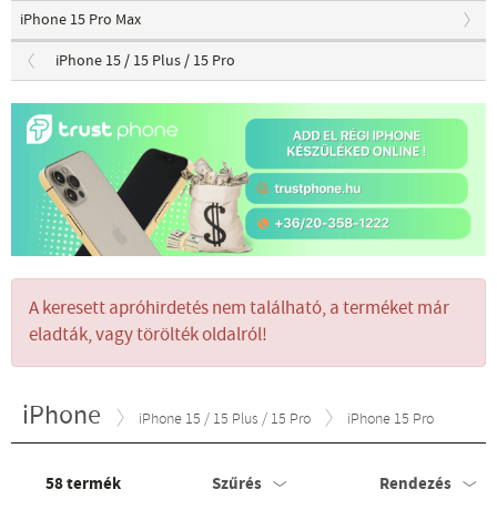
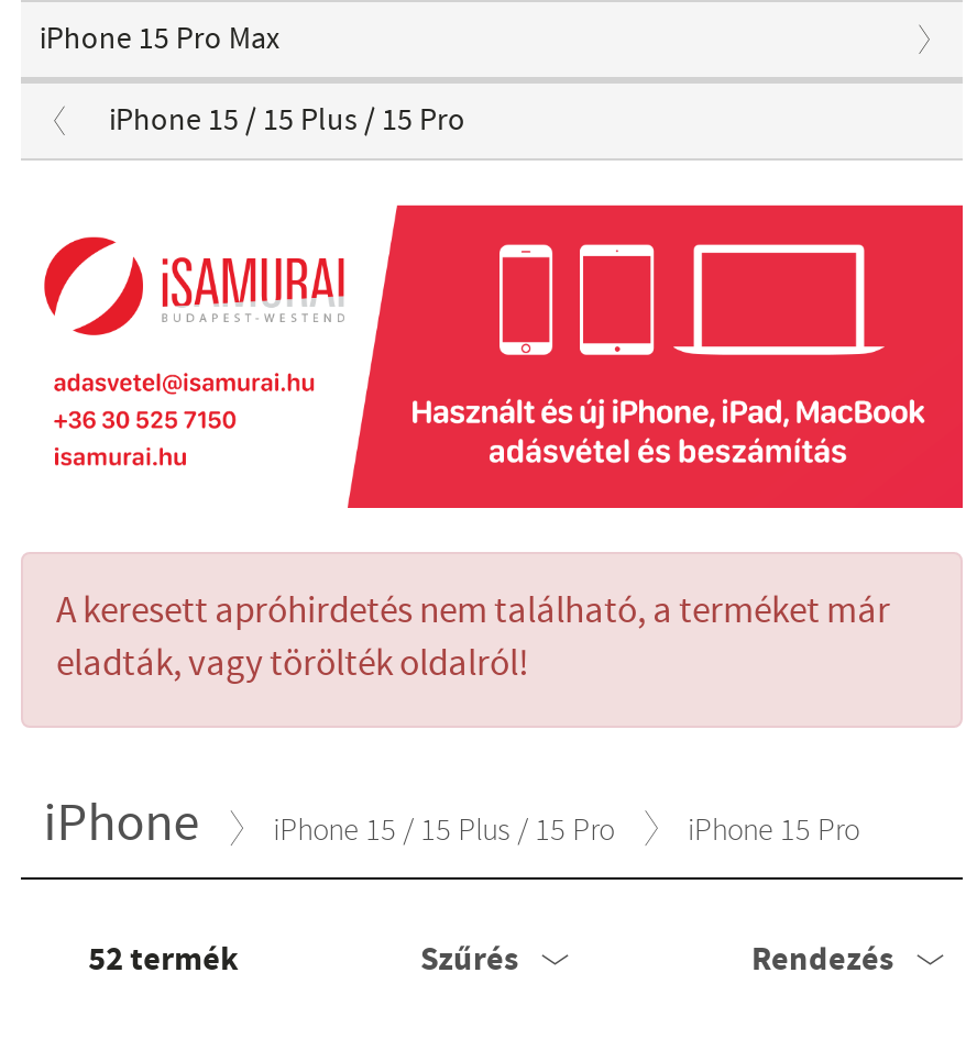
- [image]
+ [image]

- 58 termék
+ 52 termék
